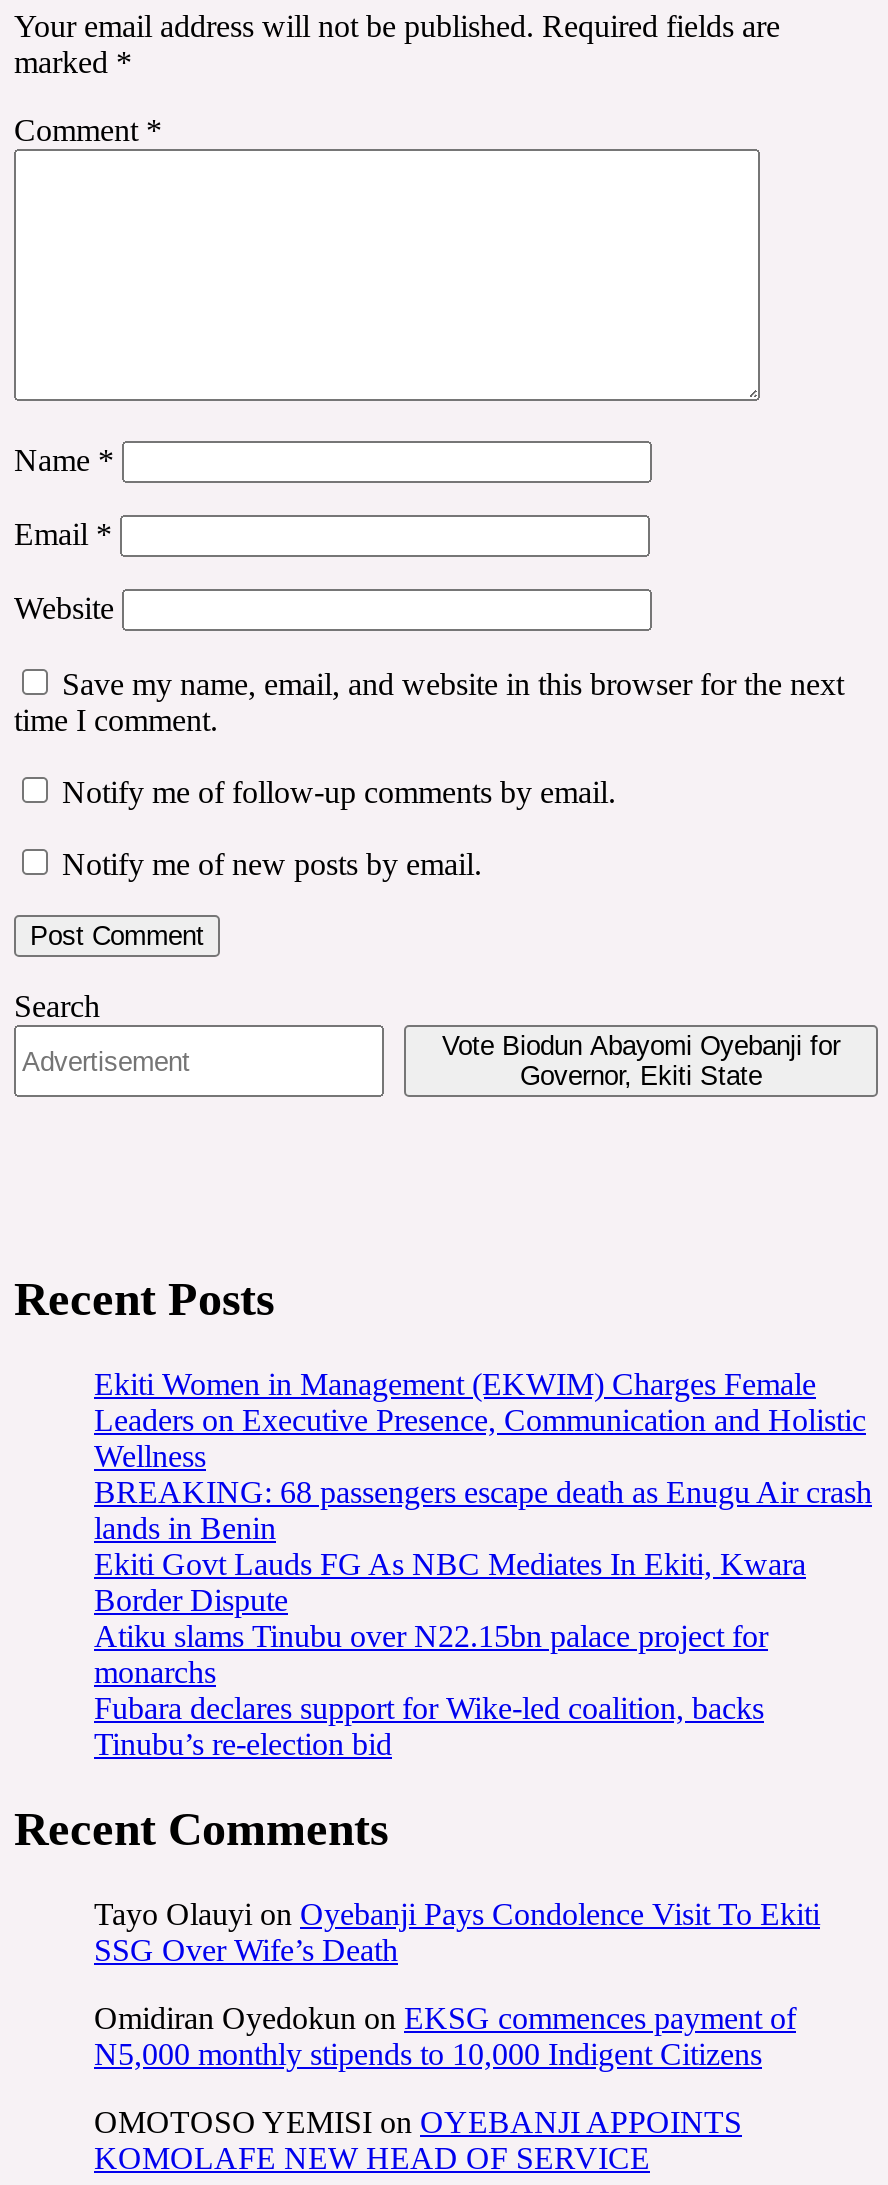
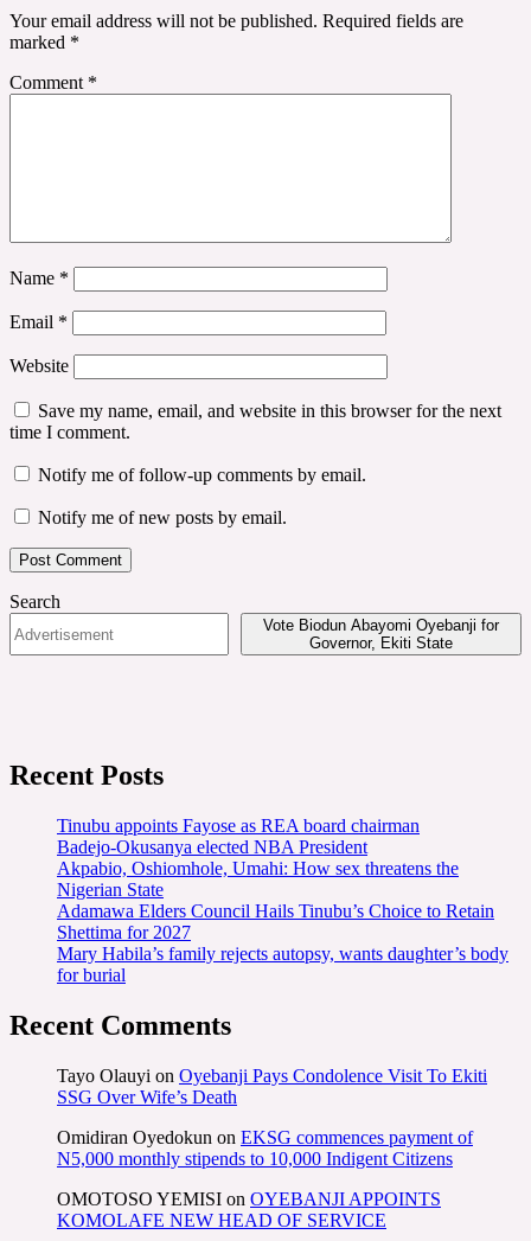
- Ekiti Women in Management (EKWIM) Charges Female
- Leaders on Executive Presence, Communication and Holistic
- Wellness
- BREAKING: 68 passengers escape death as Enugu Air crash
- lands in Benin
- Ekiti Govt Lauds FG As NBC Mediates In Ekiti, Kwara
- Border Dispute
- Atiku slams Tinubu over N22.15bn palace project for
- monarchs
- Fubara declares support for Wike-led coalition, backs
- Tinubu’s re-election bid
+ Tinubu appoints Fayose as REA board chairman
+ Badejo-Okusanya elected NBA President
+ Akpabio, Oshiomhole, Umahi: How sex threatens the
+ Nigerian State
+ Adamawa Elders Council Hails Tinubu’s Choice to Retain
+ Shettima for 2027
+ Mary Habila’s family rejects autopsy, wants daughter’s body
+ for burial
